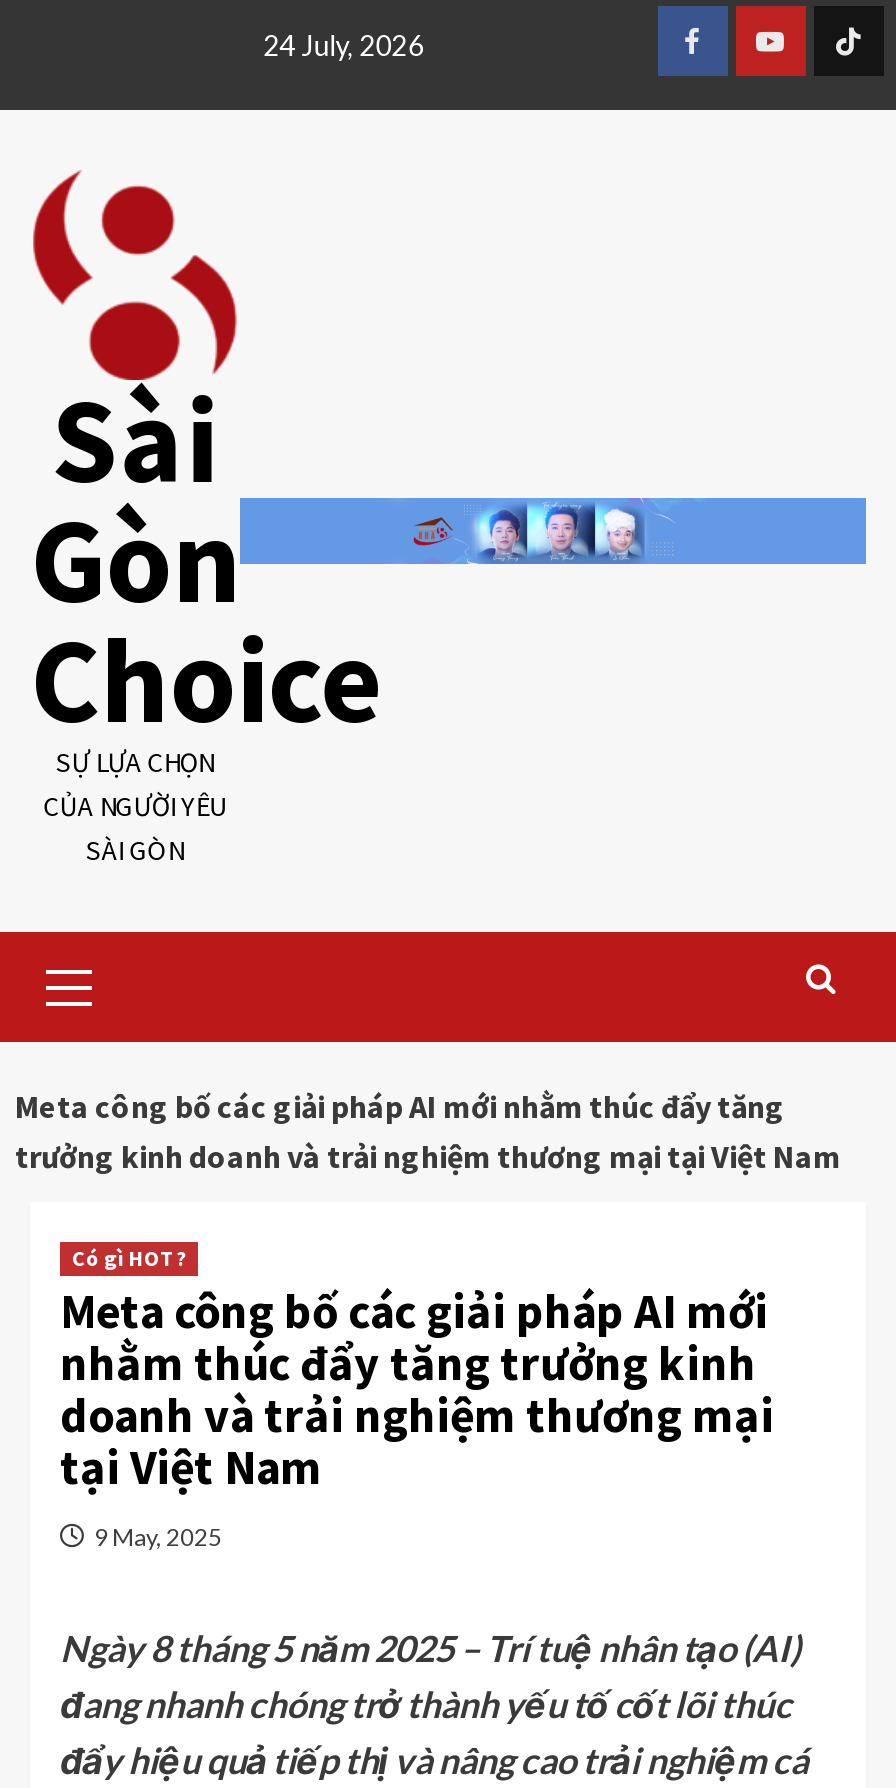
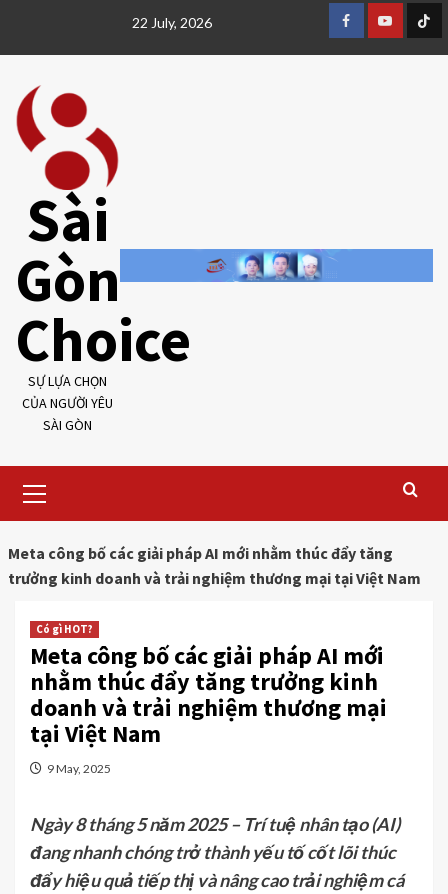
- 24 July, 2026
+ 22 July, 2026
